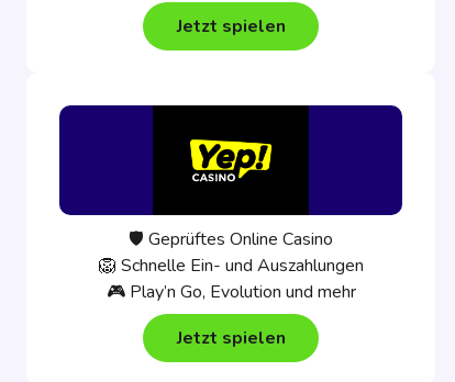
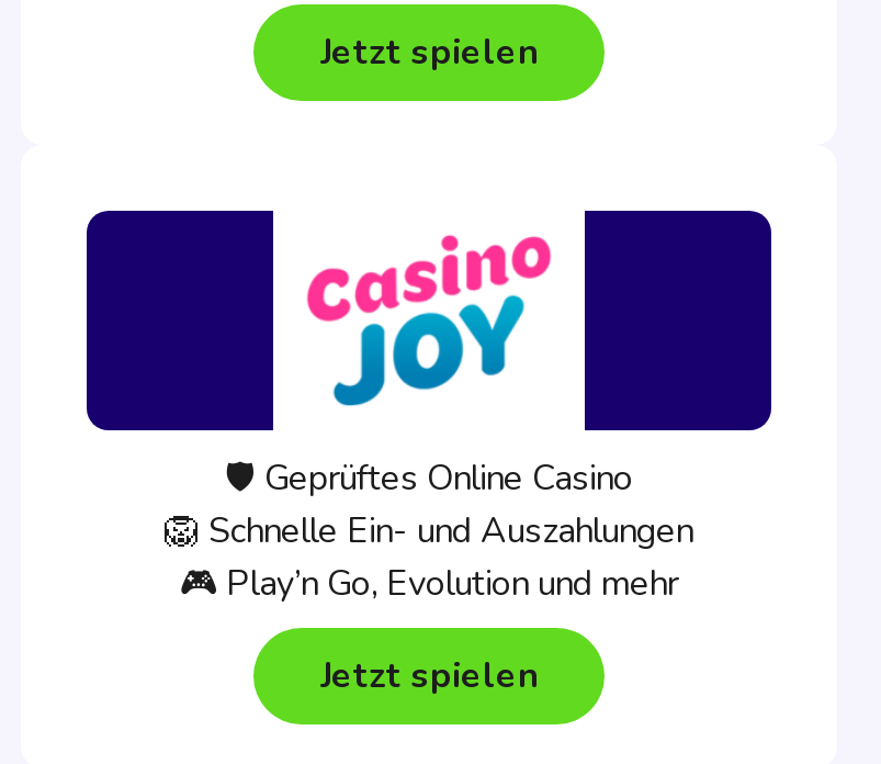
- [image]
+ [image]
